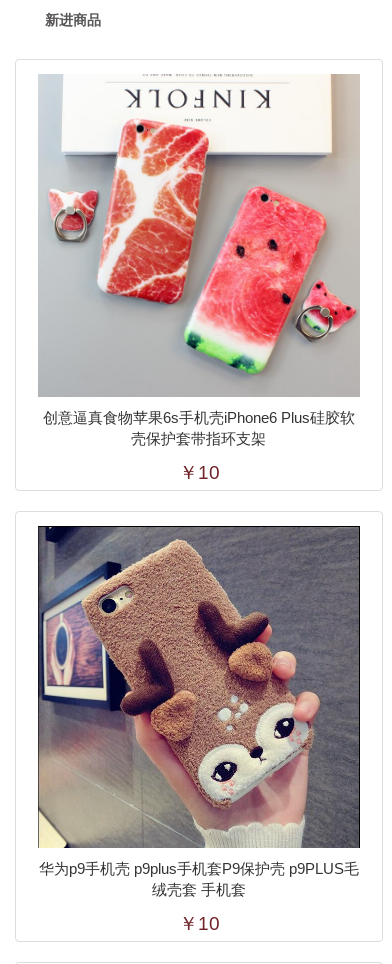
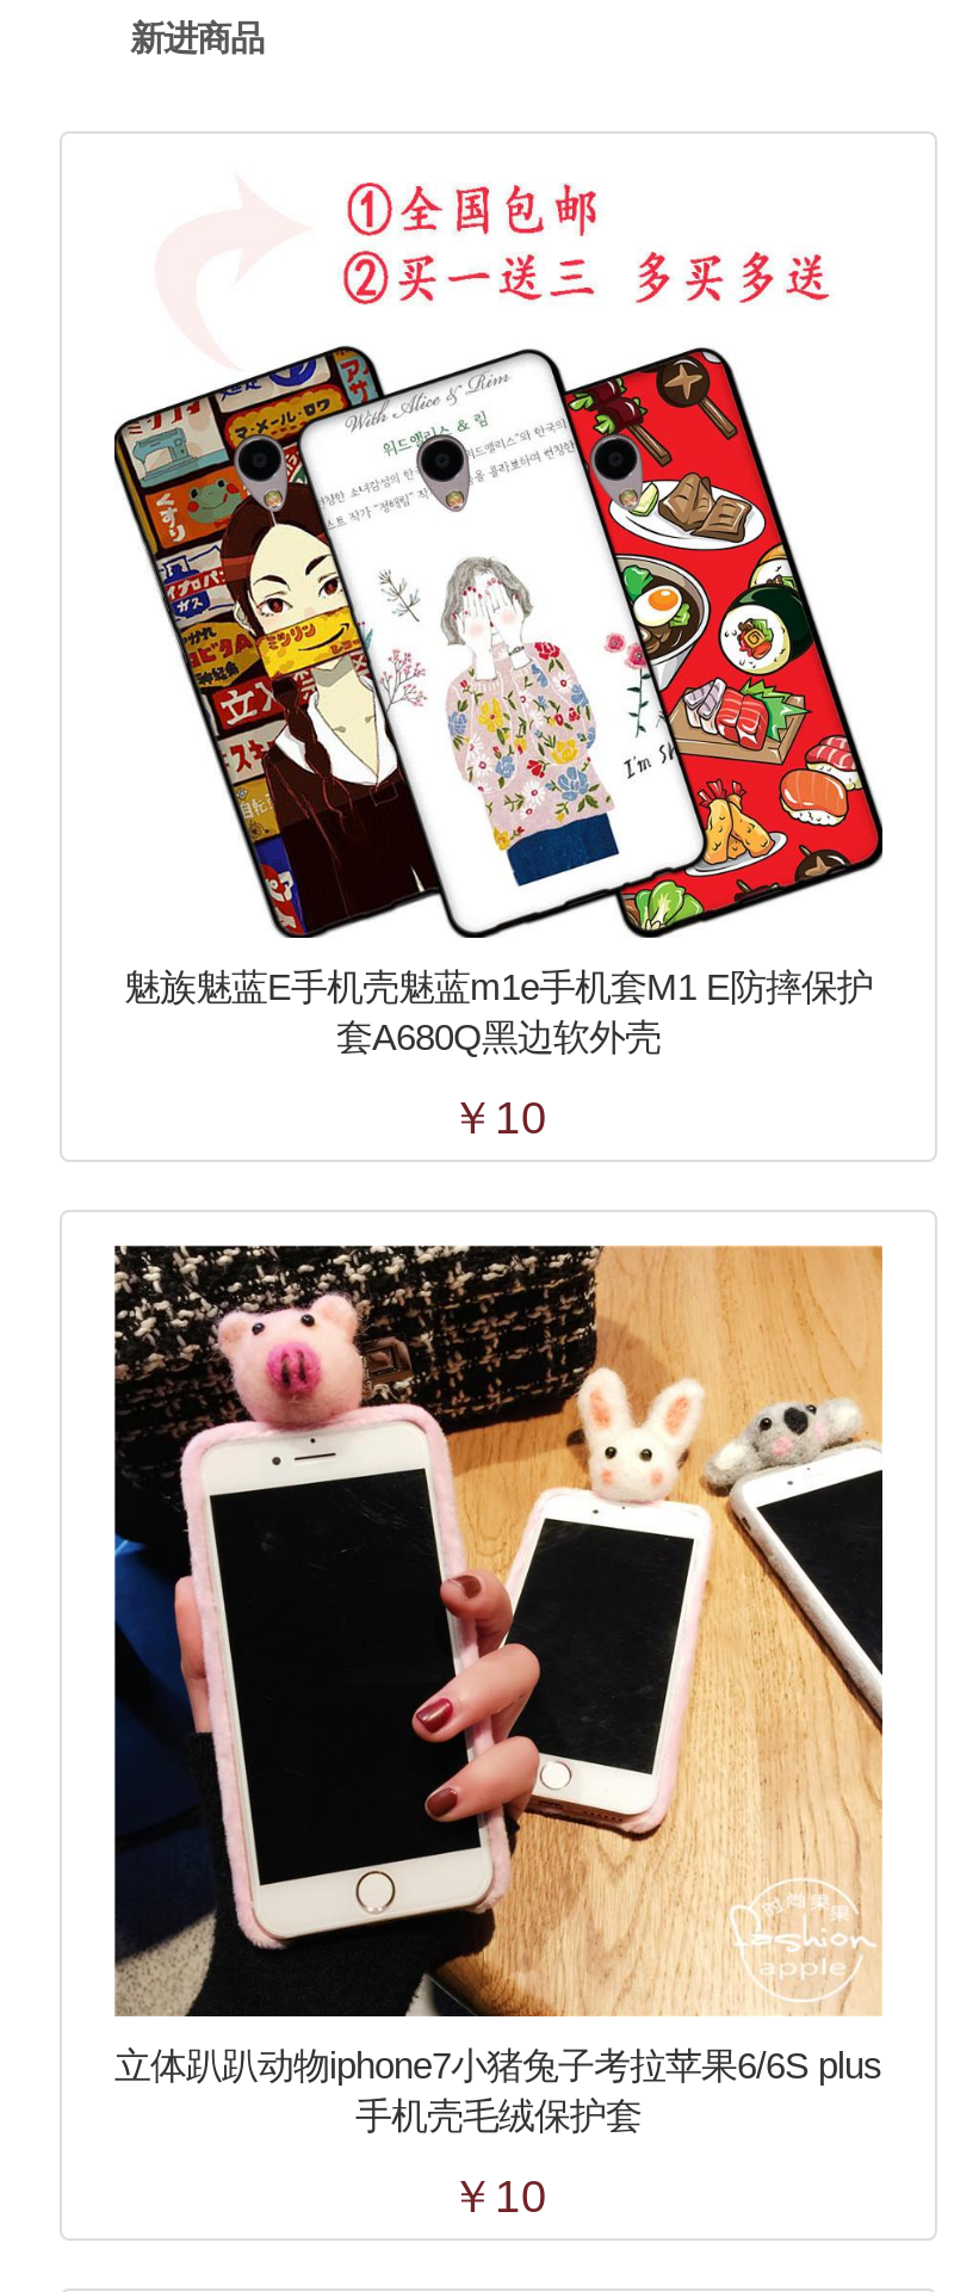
- [image]
- 创意逼真食物苹果6s手机壳iPhone6 Plus硅胶软
- 壳保护套带指环支架
+ [image]
+ 魅族魅蓝E手机壳魅蓝m1e手机套M1 E防摔保护
+ 套A680Q黑边软外壳

- [image]
- 华为p9手机壳 p9plus手机套P9保护壳 p9PLUS毛
- 绒壳套 手机套
+ [image]
+ 立体趴趴动物iphone7小猪兔子考拉苹果6/6S plus
+ 手机壳毛绒保护套
